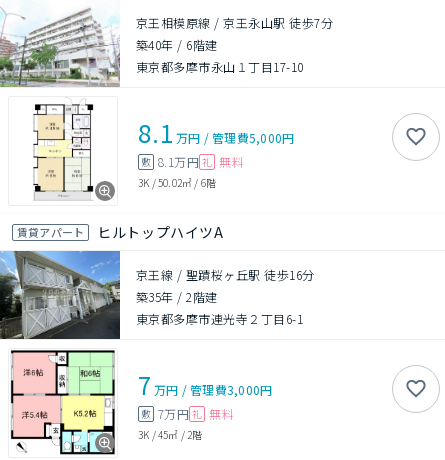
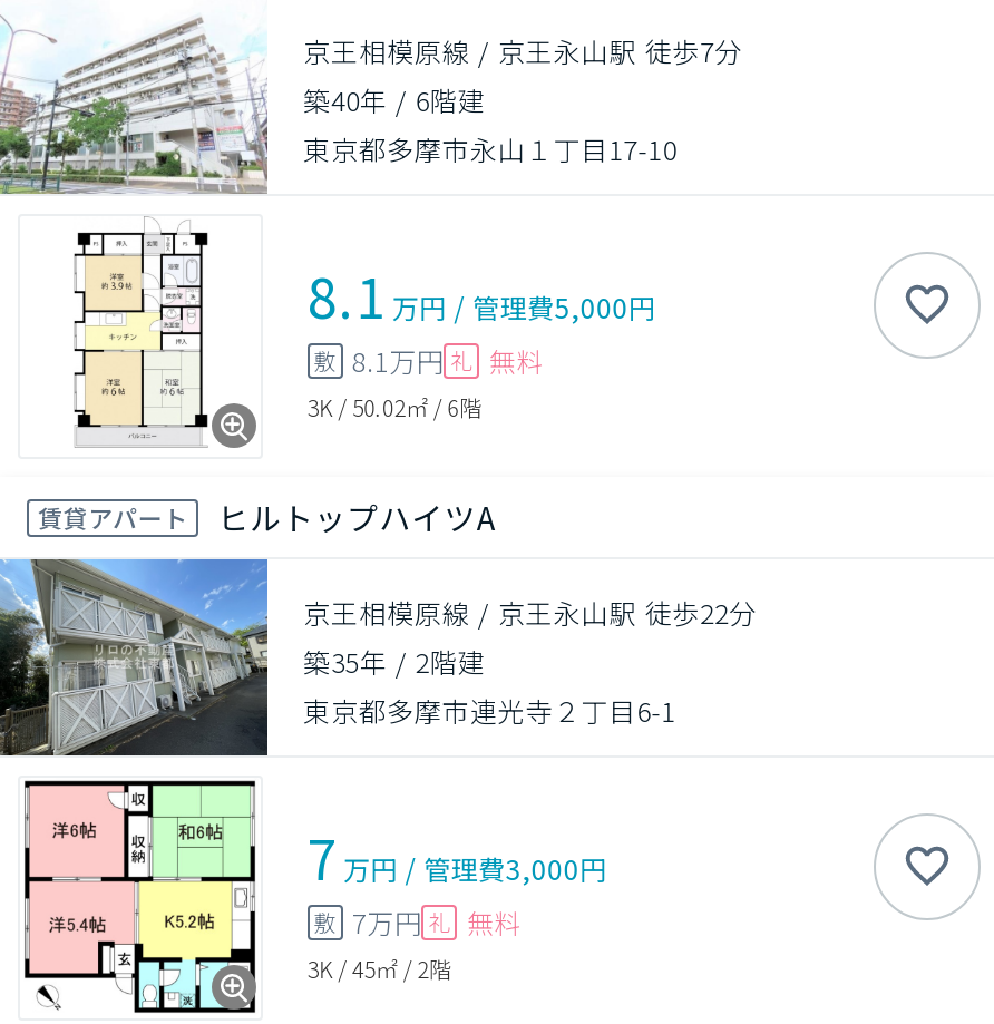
- 京王線 / 聖蹟桜ヶ丘駅 徒歩16分
+ 京王相模原線 / 京王永山駅 徒歩22分
